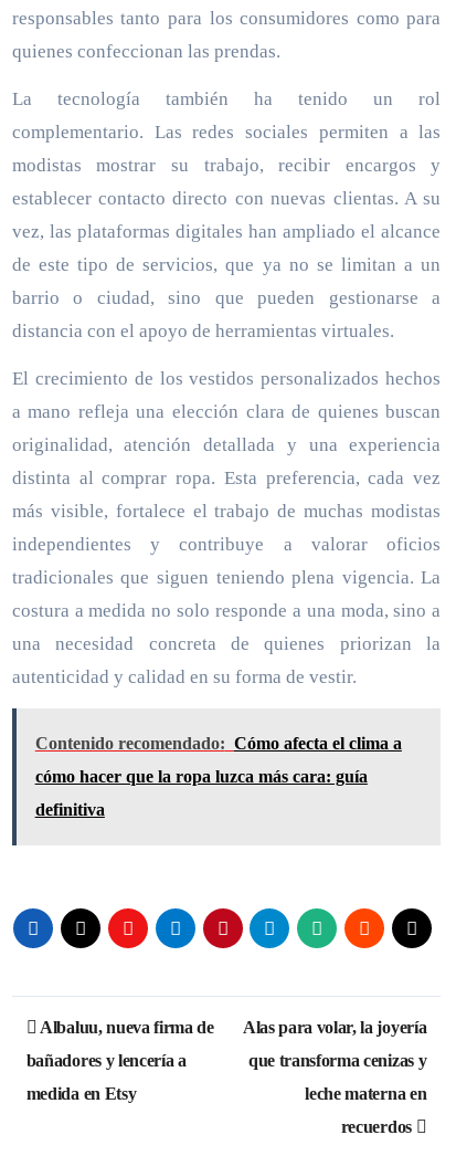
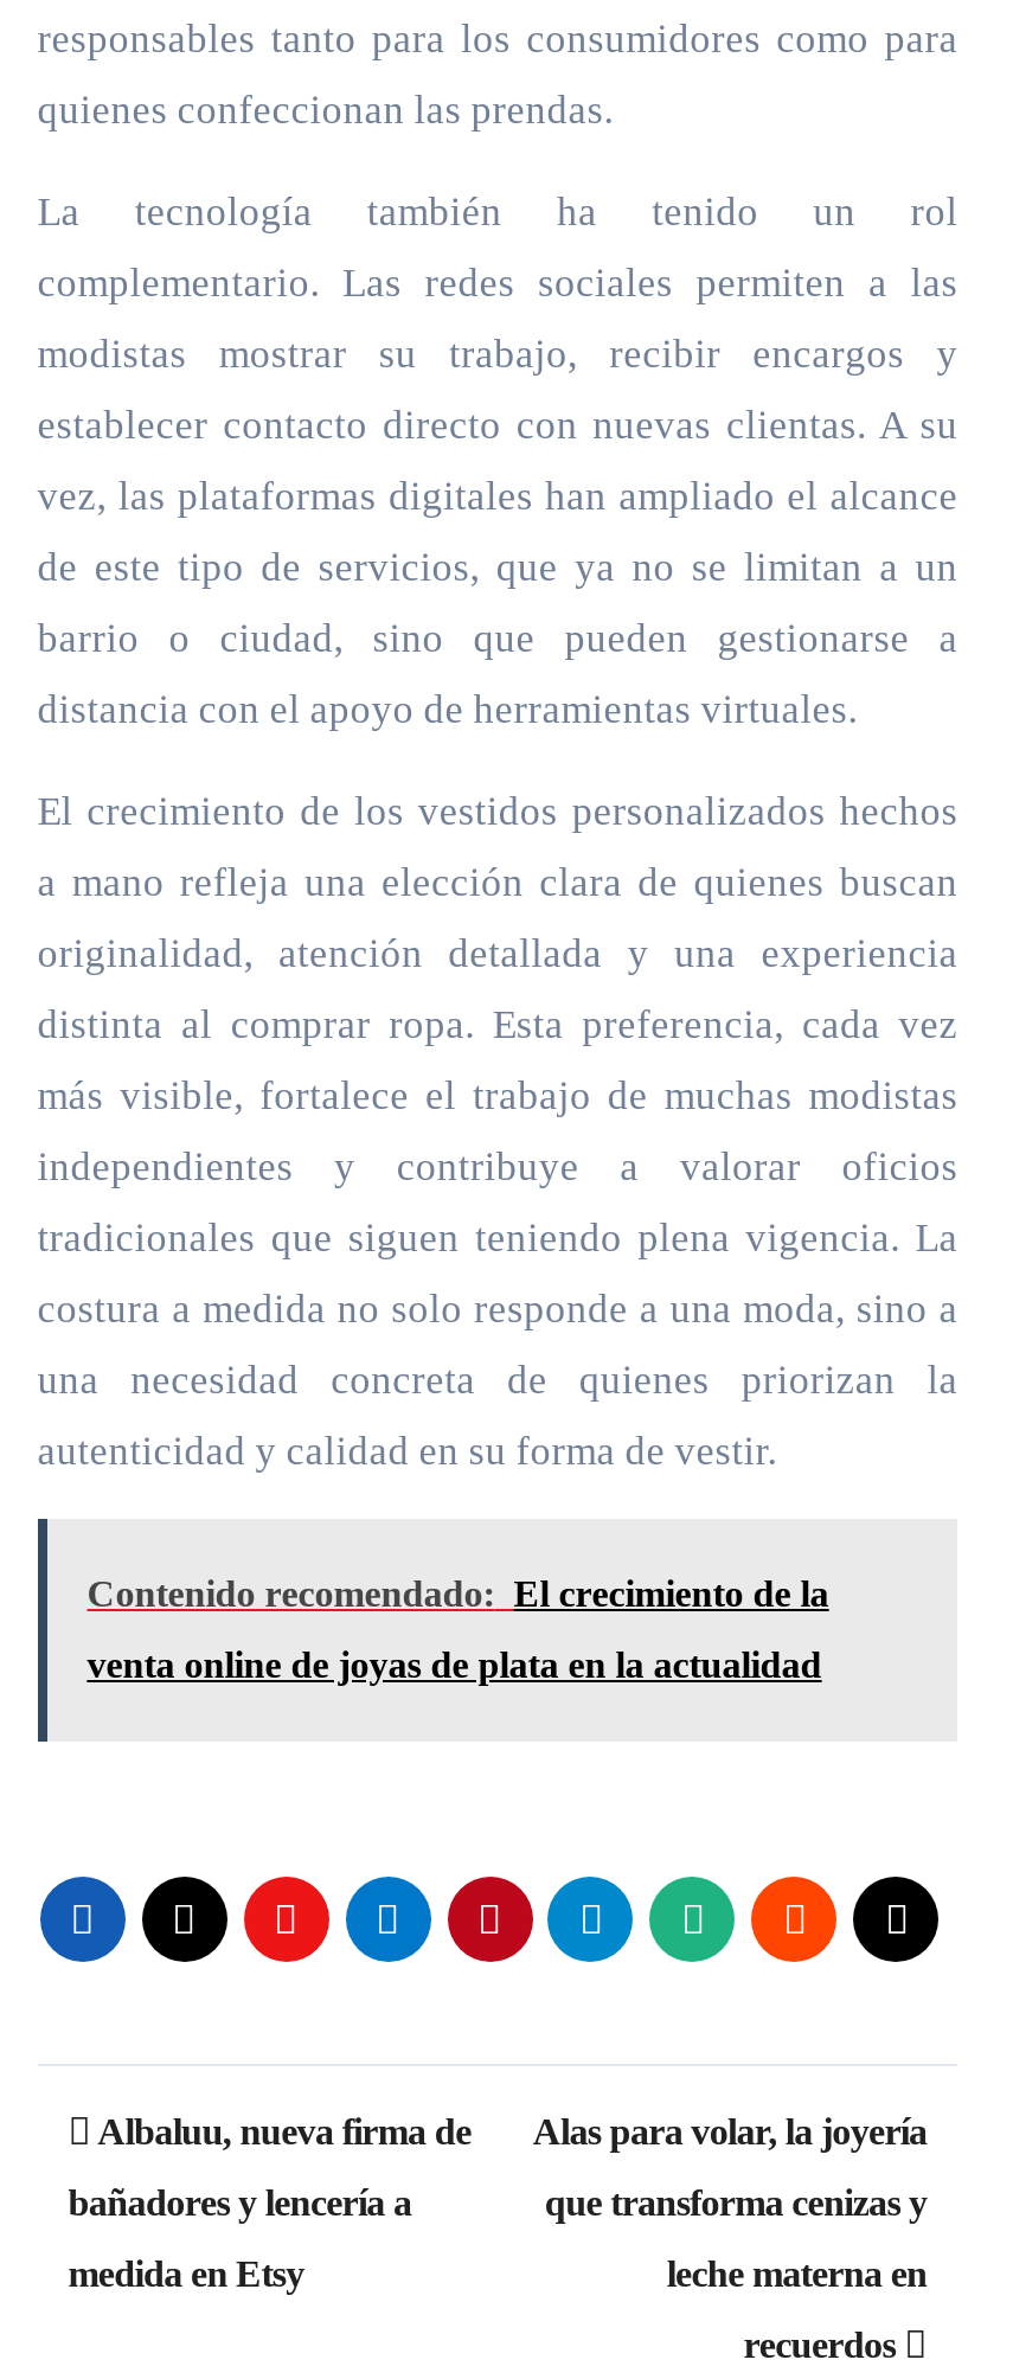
- Contenido recomendado: Cómo afecta el clima a
- cómo hacer que la ropa luzca más cara: guía
- definitiva
+ Contenido recomendado: El crecimiento de la
+ venta online de joyas de plata en la actualidad
